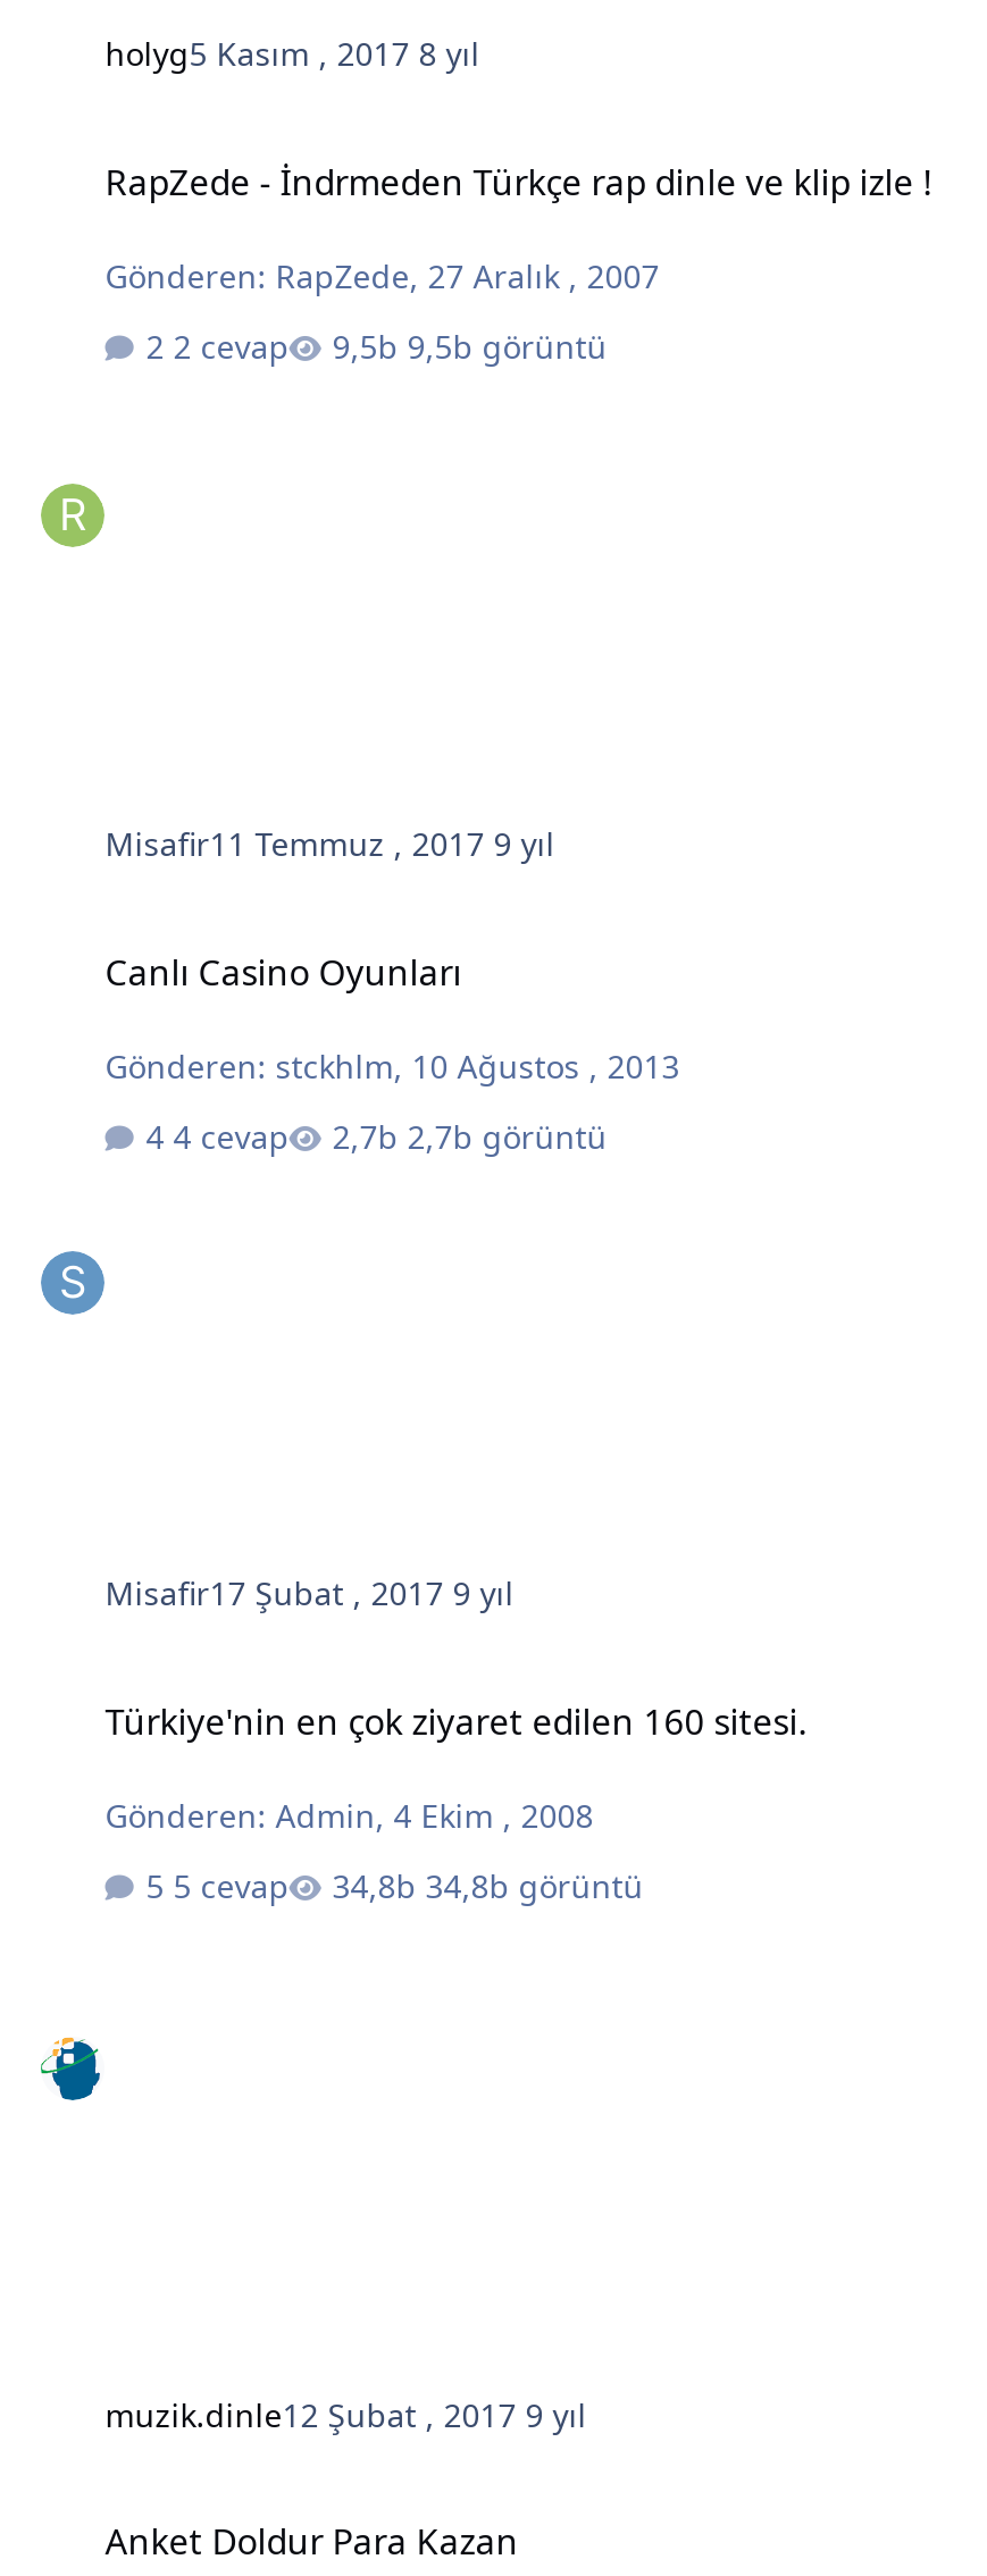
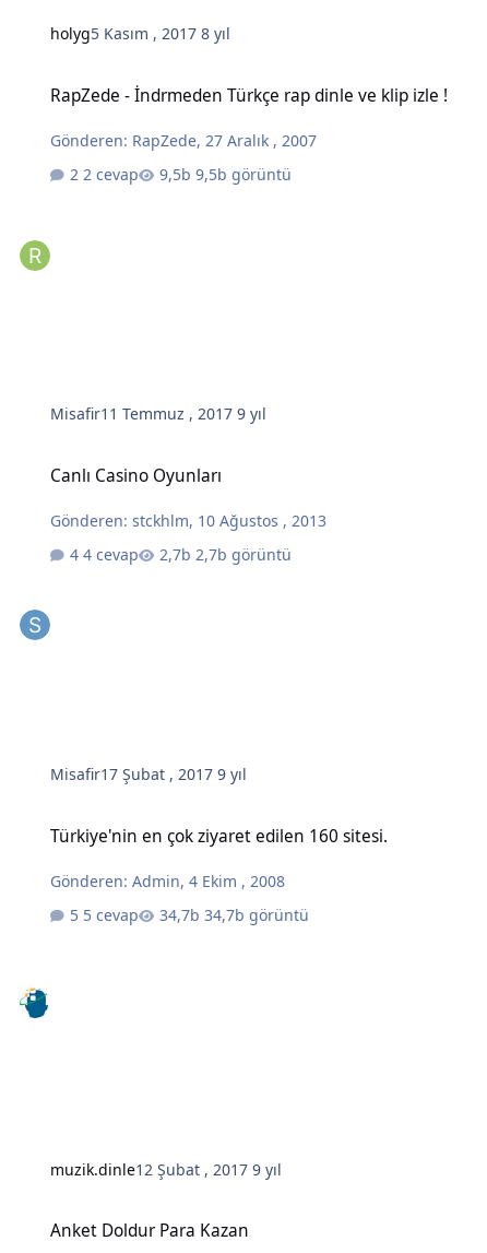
- 34,8b görüntü
+ 34,7b görüntü
